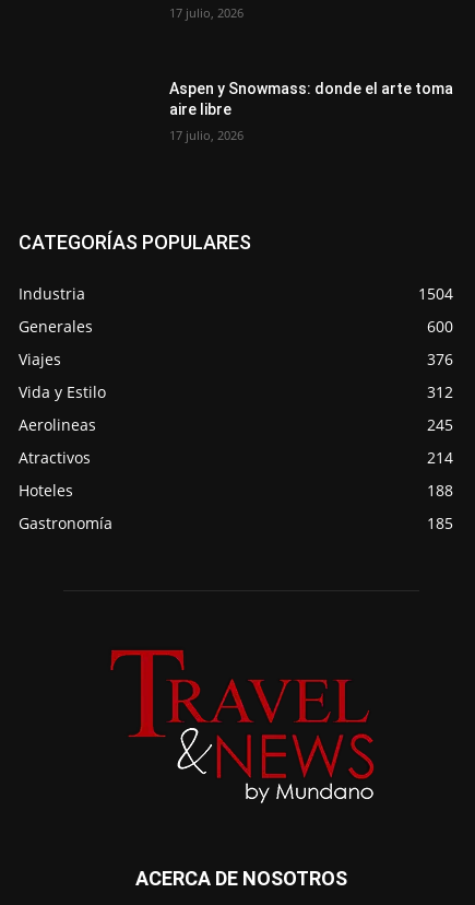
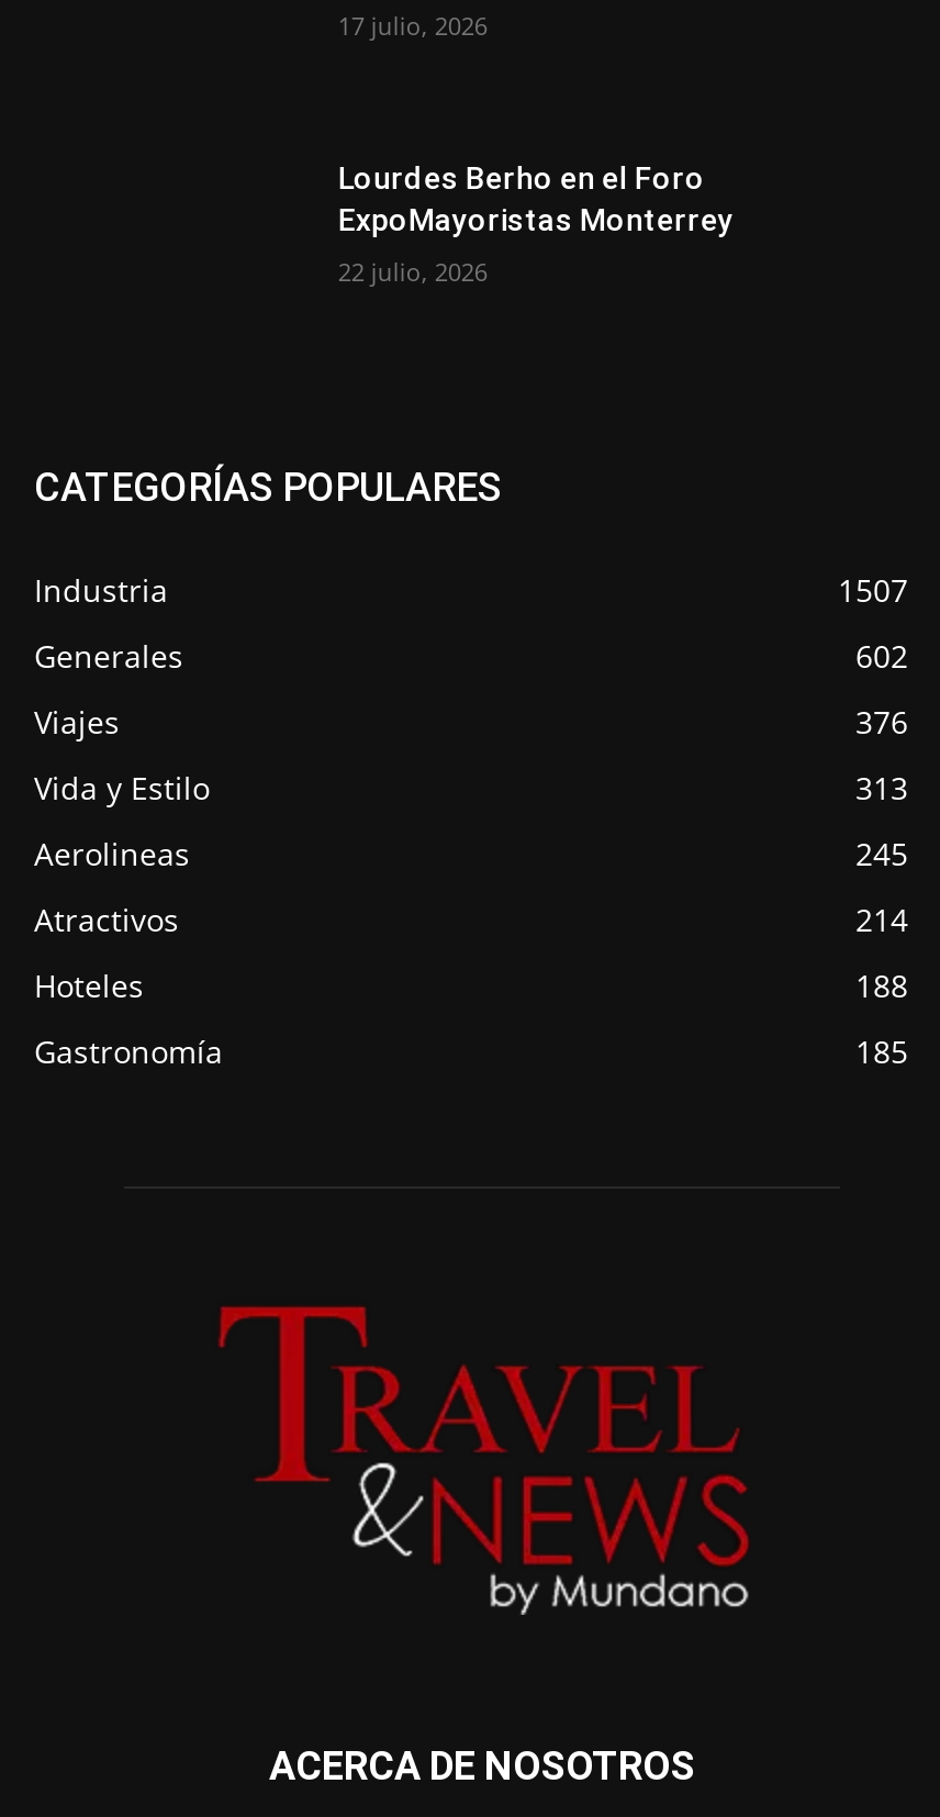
- Aspen y Snowmass: donde el arte toma
- aire libre
+ Lourdes Berho en el Foro
+ ExpoMayoristas Monterrey

- 17 julio, 2026
+ 22 julio, 2026

- 1504
+ 1507

- 600
+ 602

- 312
+ 313
